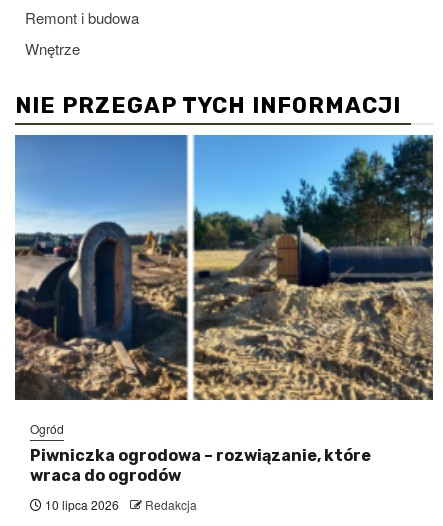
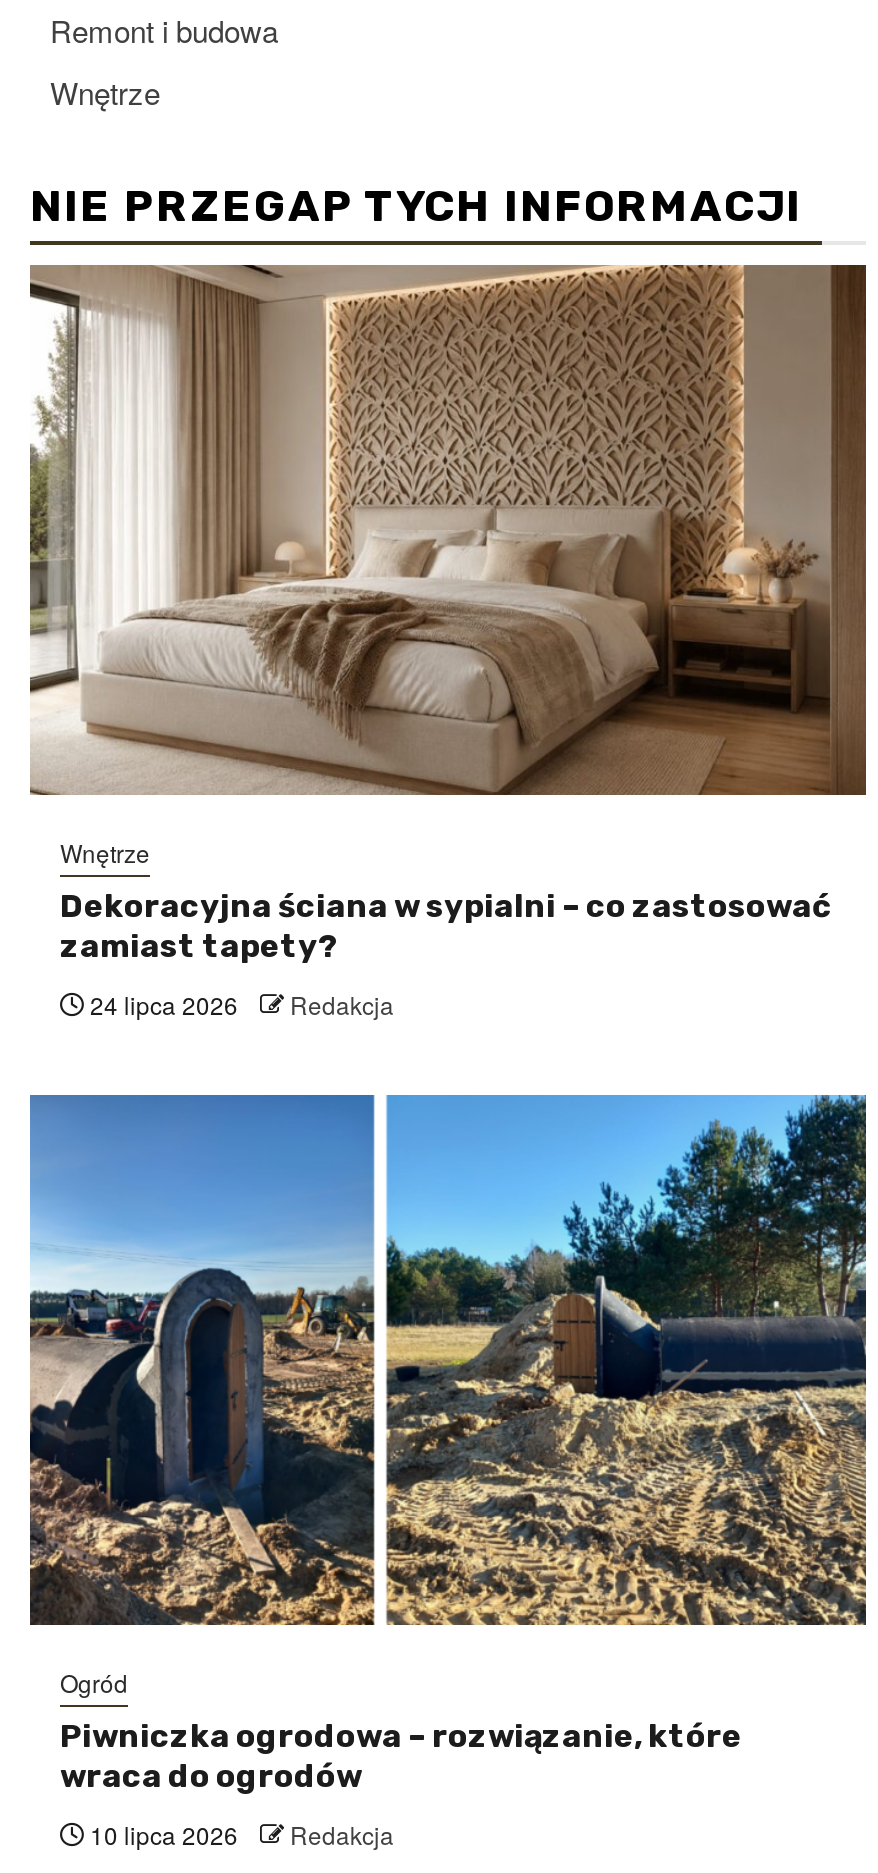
+ [image]
+ Wnętrze
+ Dekoracyjna ściana w sypialni – co zastosować
+ zamiast tapety?
+ 24 lipca 2026
+ Redakcja
